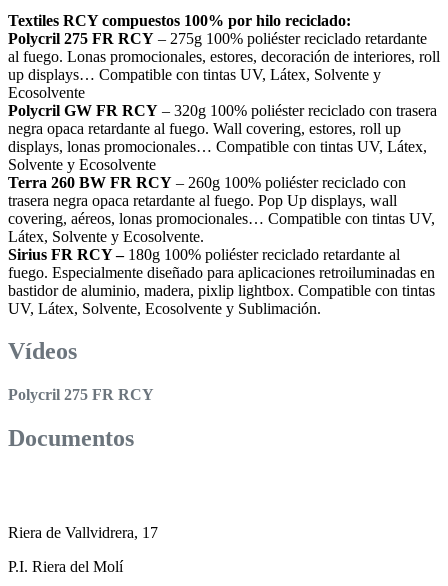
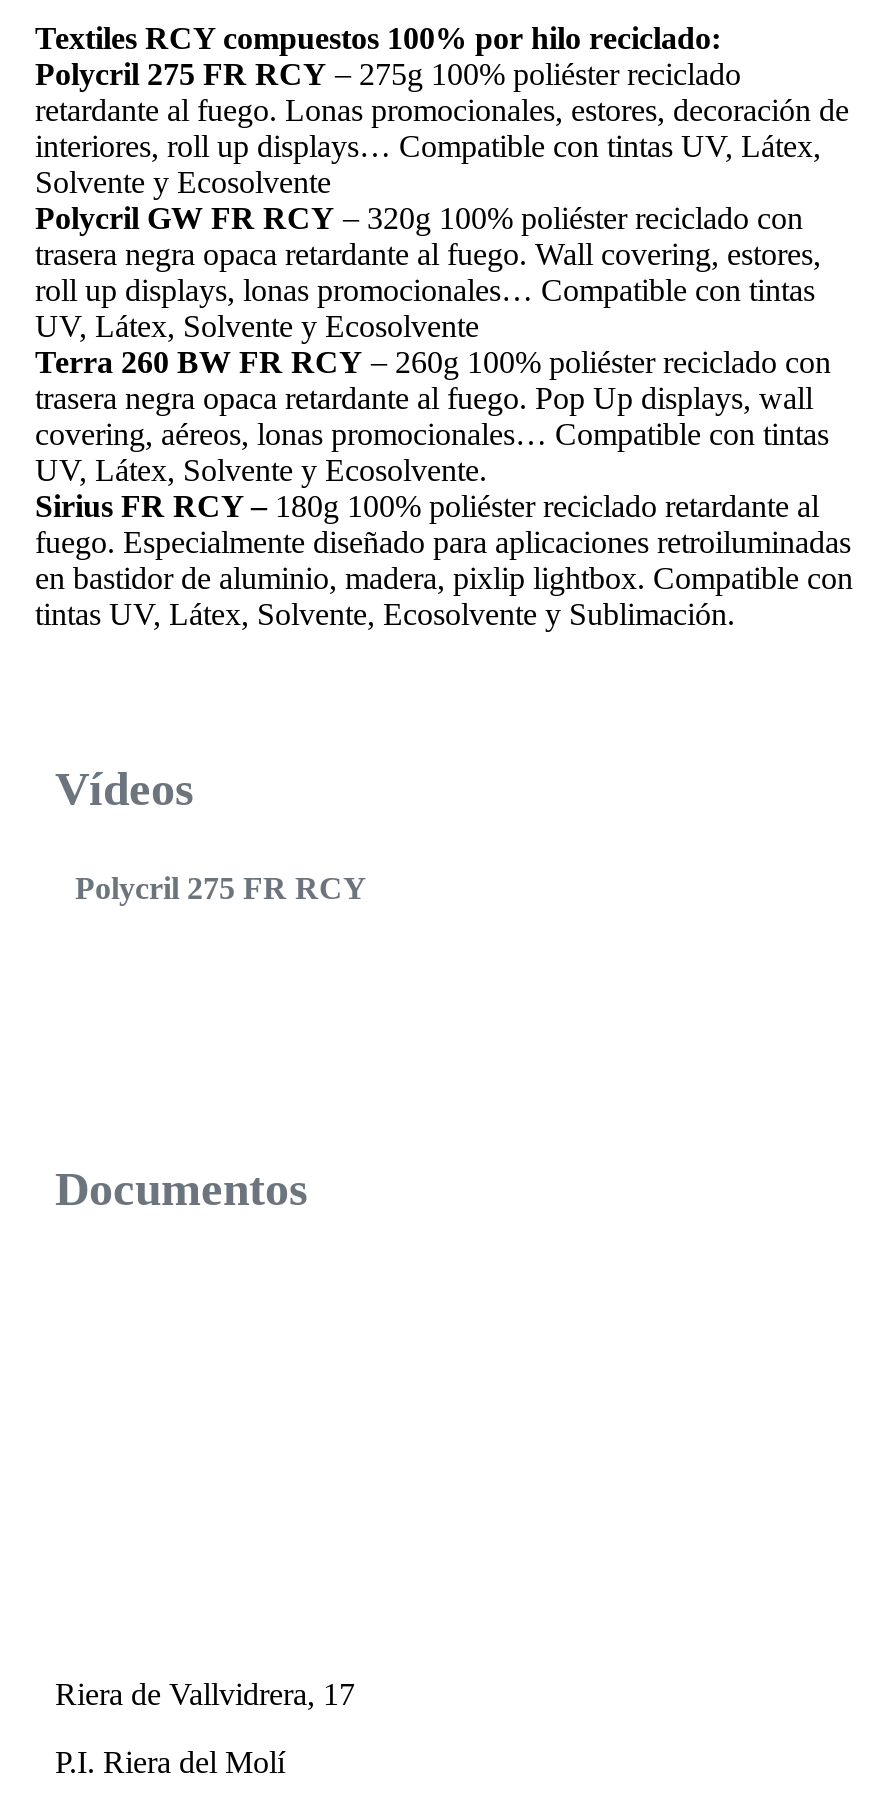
- Polycril 275 FR RCY – 275g 100% poliéster reciclado retardante
- al fuego. Lonas promocionales, estores, decoración de interiores, roll
- up displays… Compatible con tintas UV, Látex, Solvente y
- Ecosolvente
- Polycril GW FR RCY – 320g 100% poliéster reciclado con trasera
- negra opaca retardante al fuego. Wall covering, estores, roll up
- displays, lonas promocionales… Compatible con tintas UV, Látex,
+ Polycril 275 FR RCY – 275g 100% poliéster reciclado
+ retardante al fuego. Lonas promocionales, estores, decoración de
+ interiores, roll up displays… Compatible con tintas UV, Látex,

moved up: Solvente y Ecosolvente

+ Polycril GW FR RCY – 320g 100% poliéster reciclado con
+ trasera negra opaca retardante al fuego. Wall covering, estores,
+ roll up displays, lonas promocionales… Compatible con tintas
+ UV, Látex, Solvente y Ecosolvente
